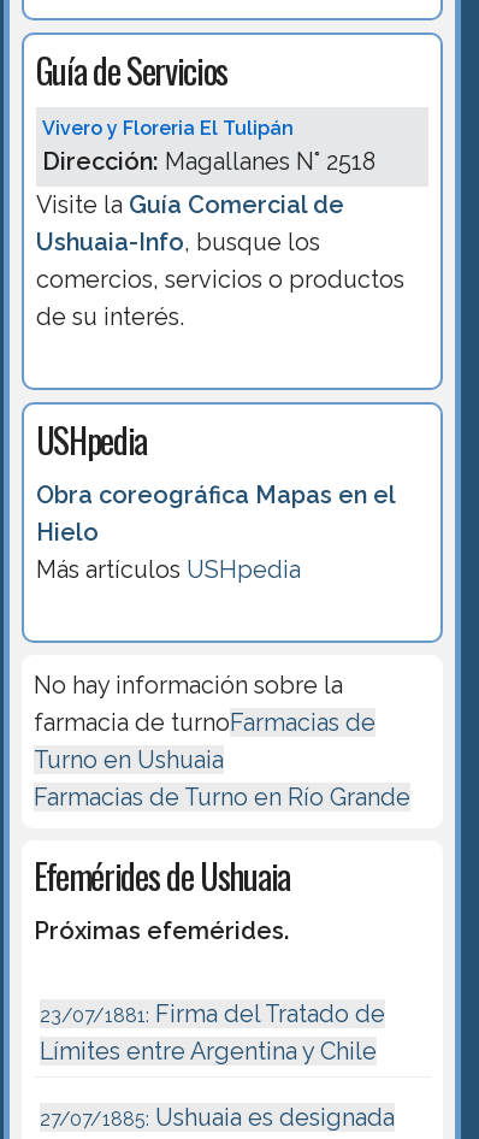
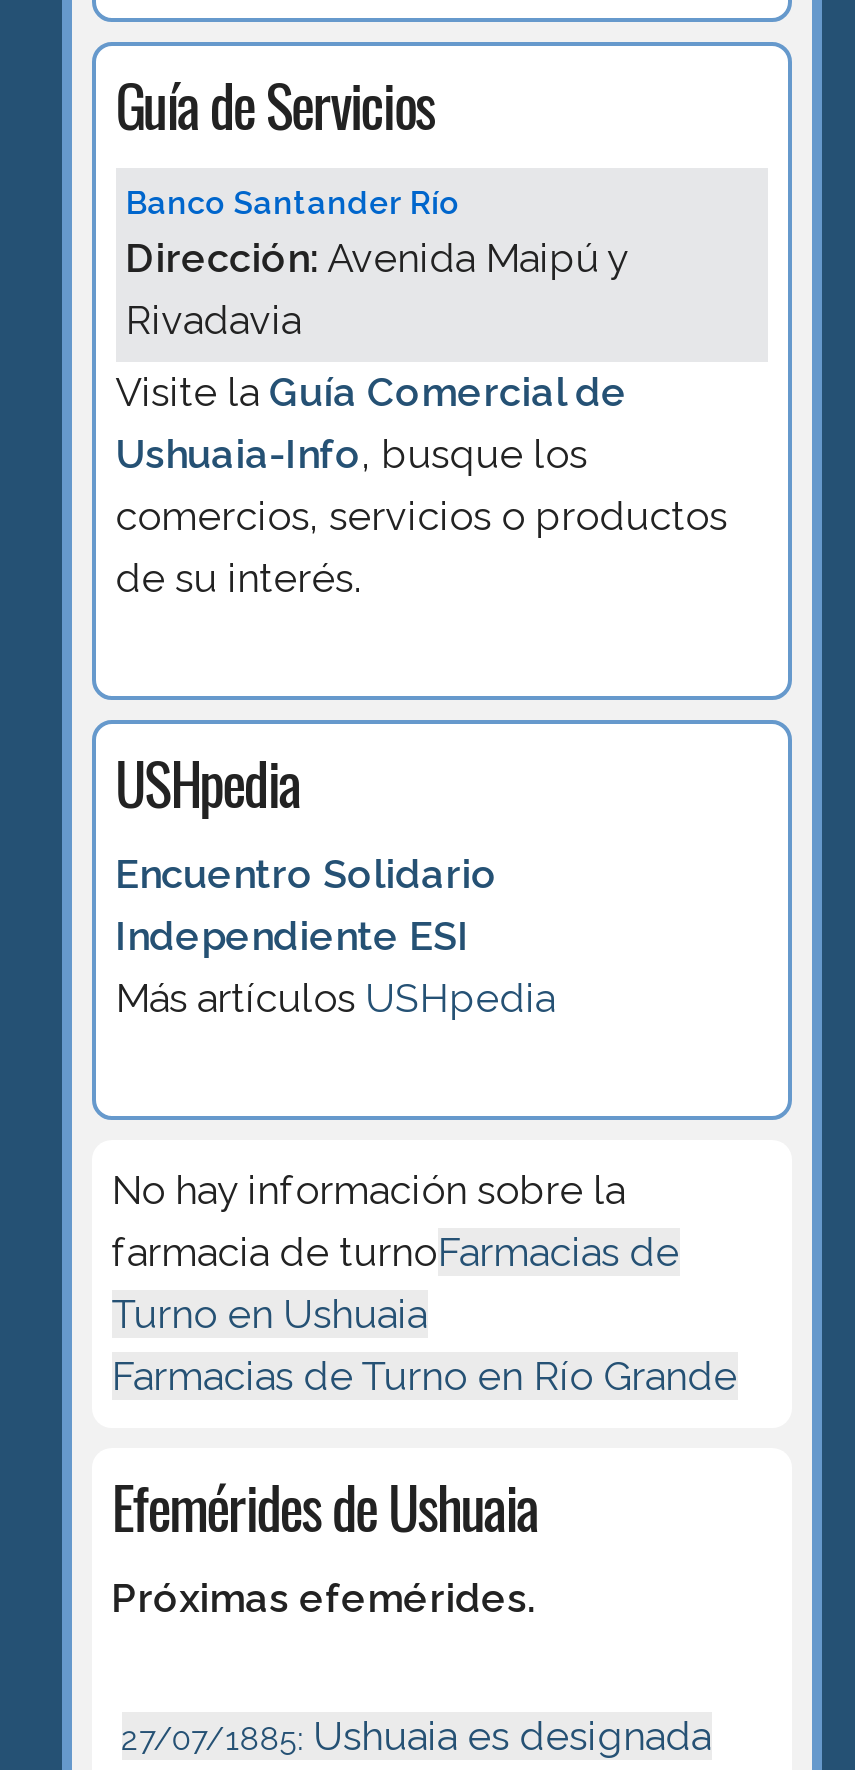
- Vivero y Floreria El Tulipán
- Dirección: Magallanes N° 2518
+ Banco Santander Río
+ Dirección: Avenida Maipú y
+ Rivadavia

moved down: Visite la Guía Comercial de | Ushuaia-Info, busque los | comercios, servicios o productos | de su interés. | USHpedia

- Obra coreográfica Mapas en el
- Hielo
+ Encuentro Solidario
+ Independiente ESI

moved down: Más artículos USHpedia | No hay información sobre la | farmacia de turnoFarmacias de | Turno en Ushuaia | Farmacias de Turno en Río Grande | Efemérides de Ushuaia | Próximas efemérides.

- 23/07/1881: Firma del Tratado de
- Límites entre Argentina y Chile
